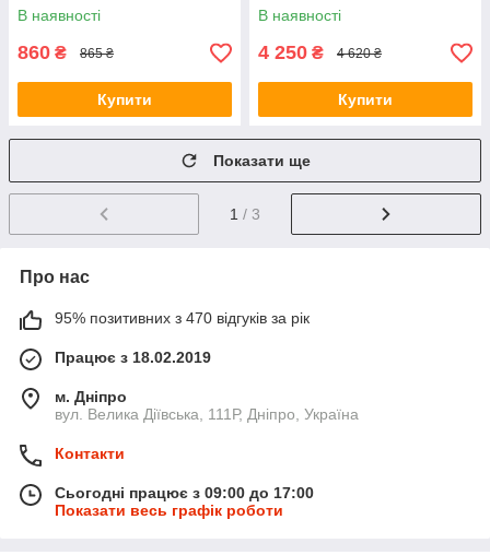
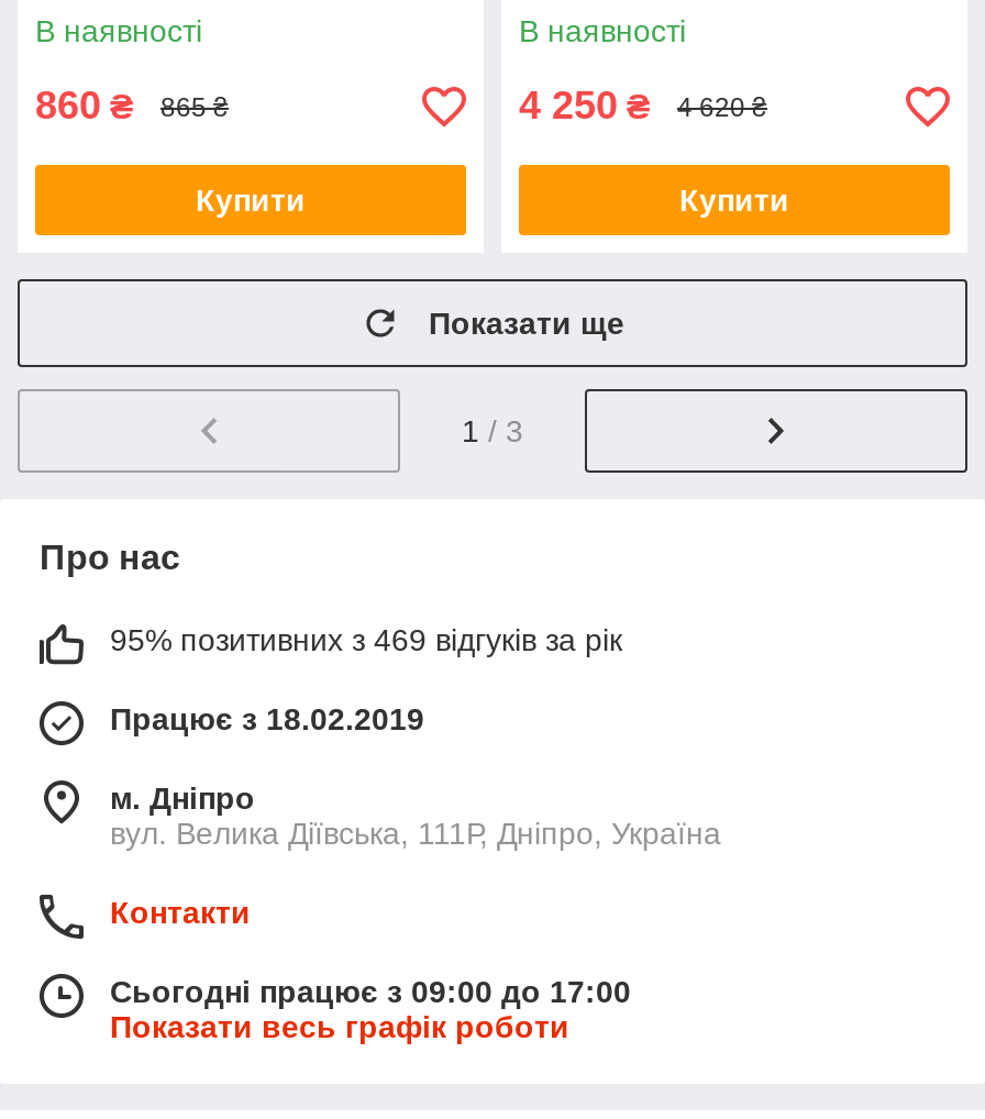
- 95% позитивних з 470 відгуків за рік
+ 95% позитивних з 469 відгуків за рік
